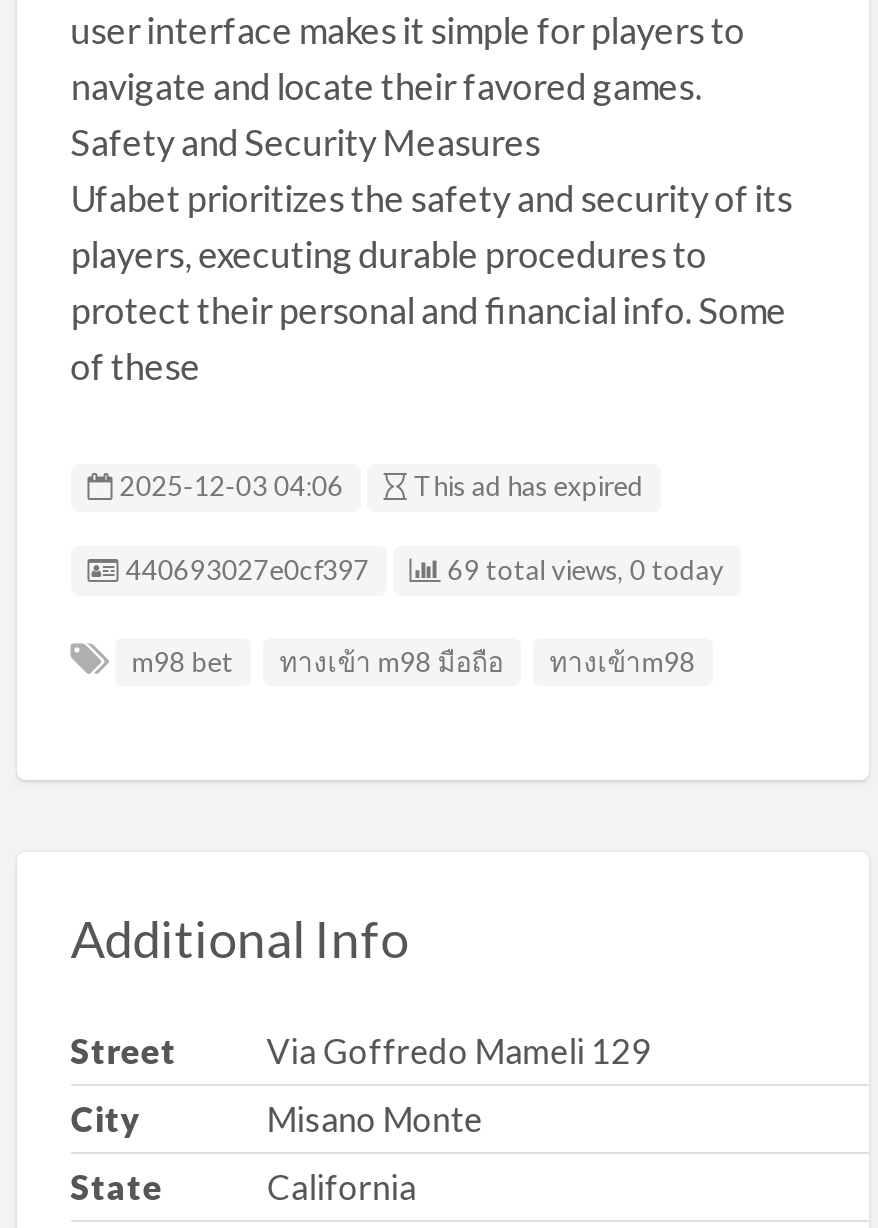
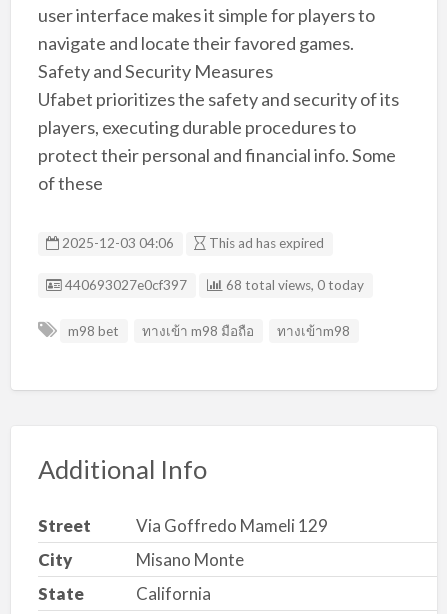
- 69 total views, 0 today
+ 68 total views, 0 today
